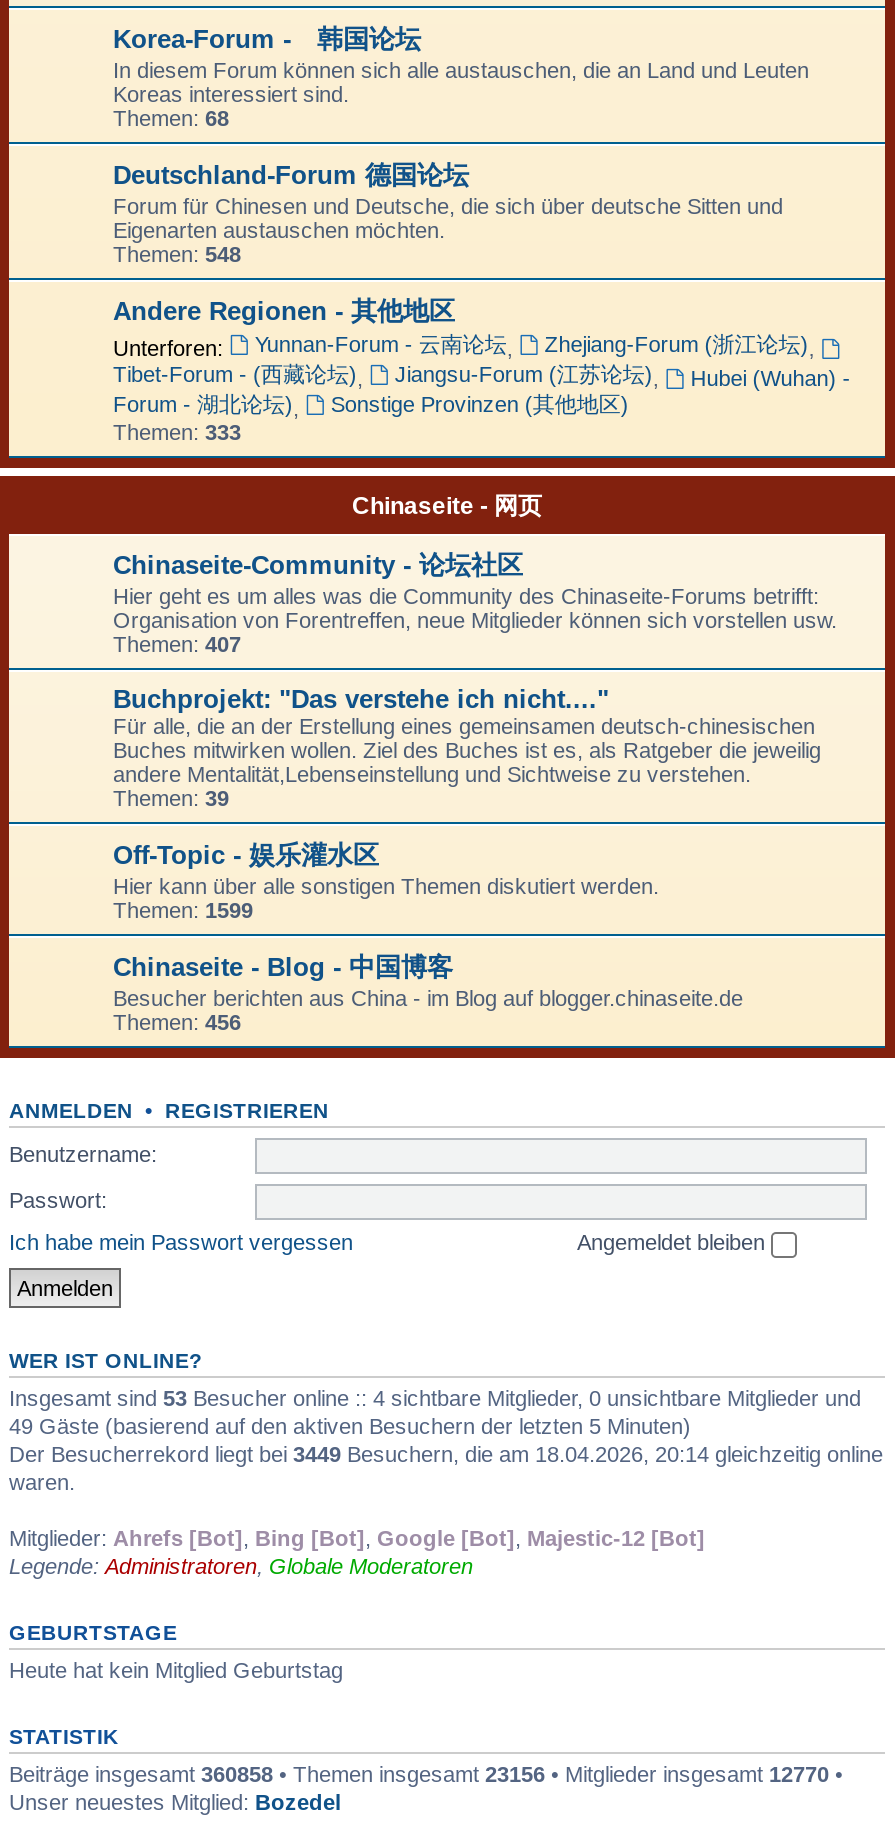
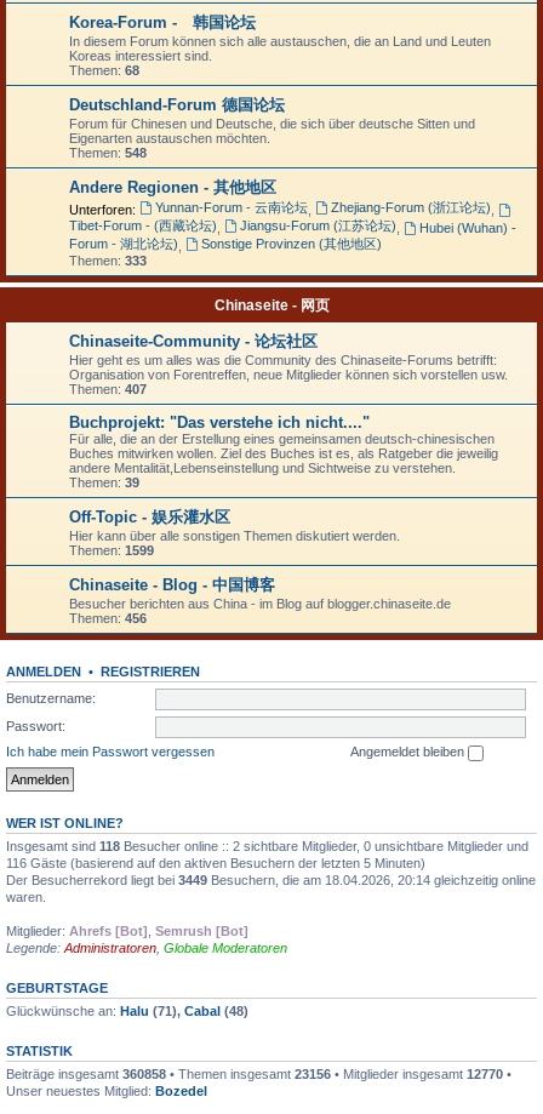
- Insgesamt sind 53 Besucher online :: 4 sichtbare Mitglieder, 0 unsichtbare Mitglieder und
+ Insgesamt sind 118 Besucher online :: 2 sichtbare Mitglieder, 0 unsichtbare Mitglieder und

- 49 Gäste (basierend auf den aktiven Besuchern der letzten 5 Minuten)
+ 116 Gäste (basierend auf den aktiven Besuchern der letzten 5 Minuten)

- Mitglieder: Ahrefs [Bot], Bing [Bot], Google [Bot], Majestic-12 [Bot]
+ Mitglieder: Ahrefs [Bot], Semrush [Bot]

- Heute hat kein Mitglied Geburtstag
+ Glückwünsche an: Halu (71), Cabal (48)
